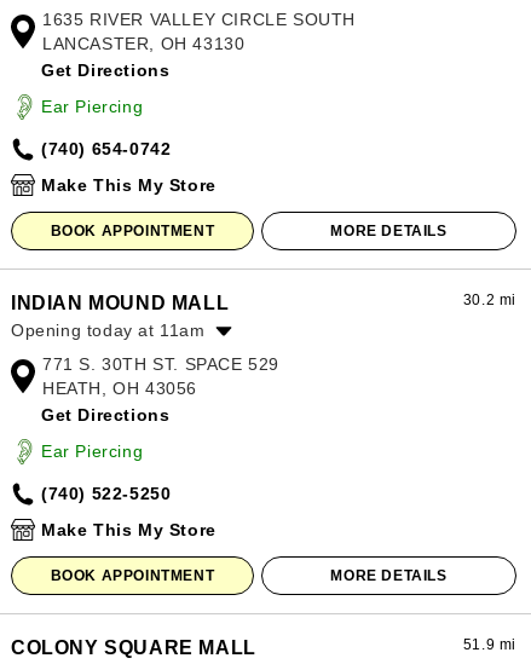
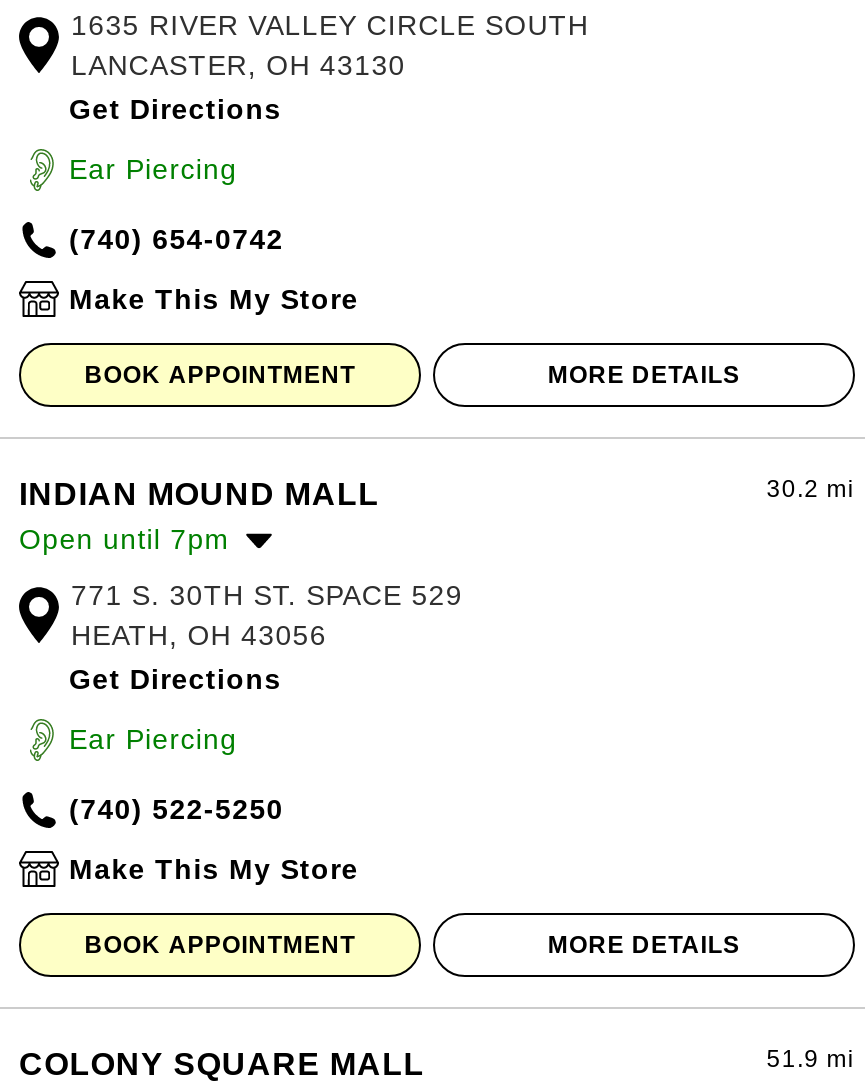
- Opening today at 11am
+ Open until 7pm
